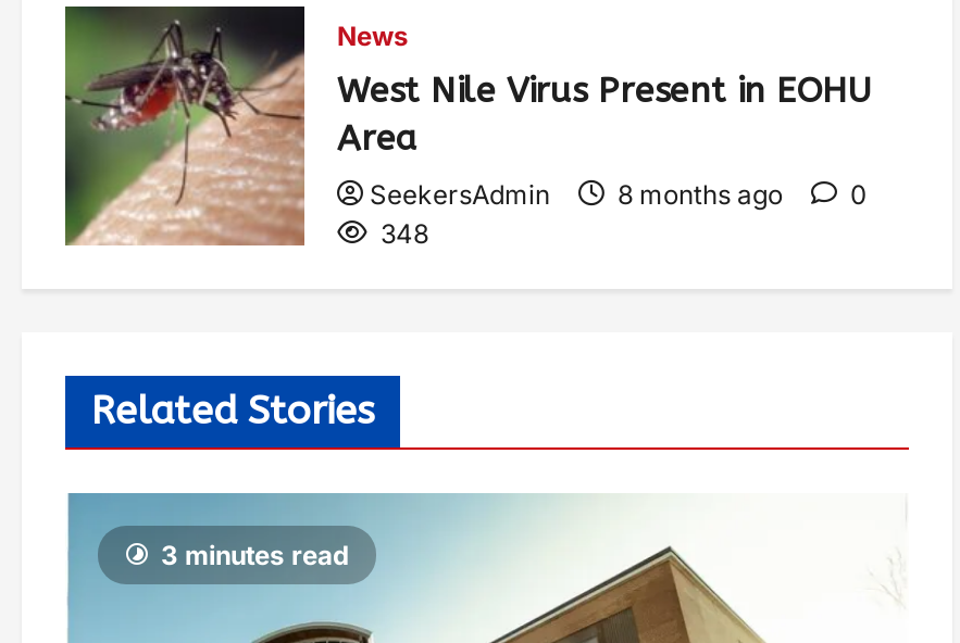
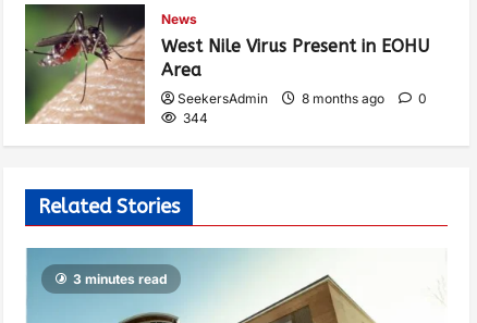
- 348
+ 344
